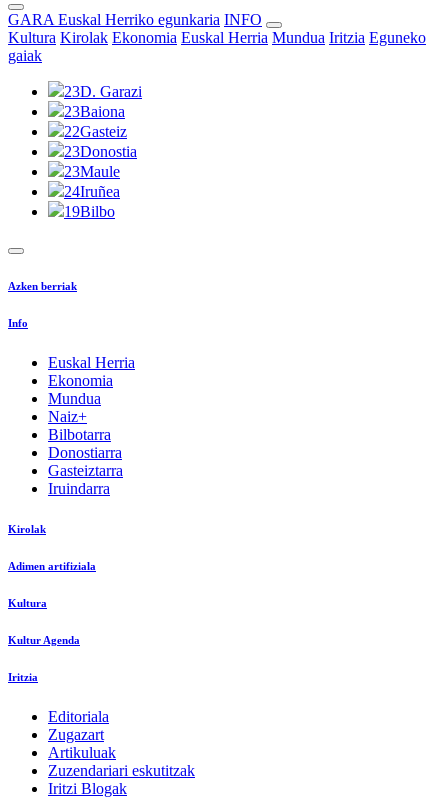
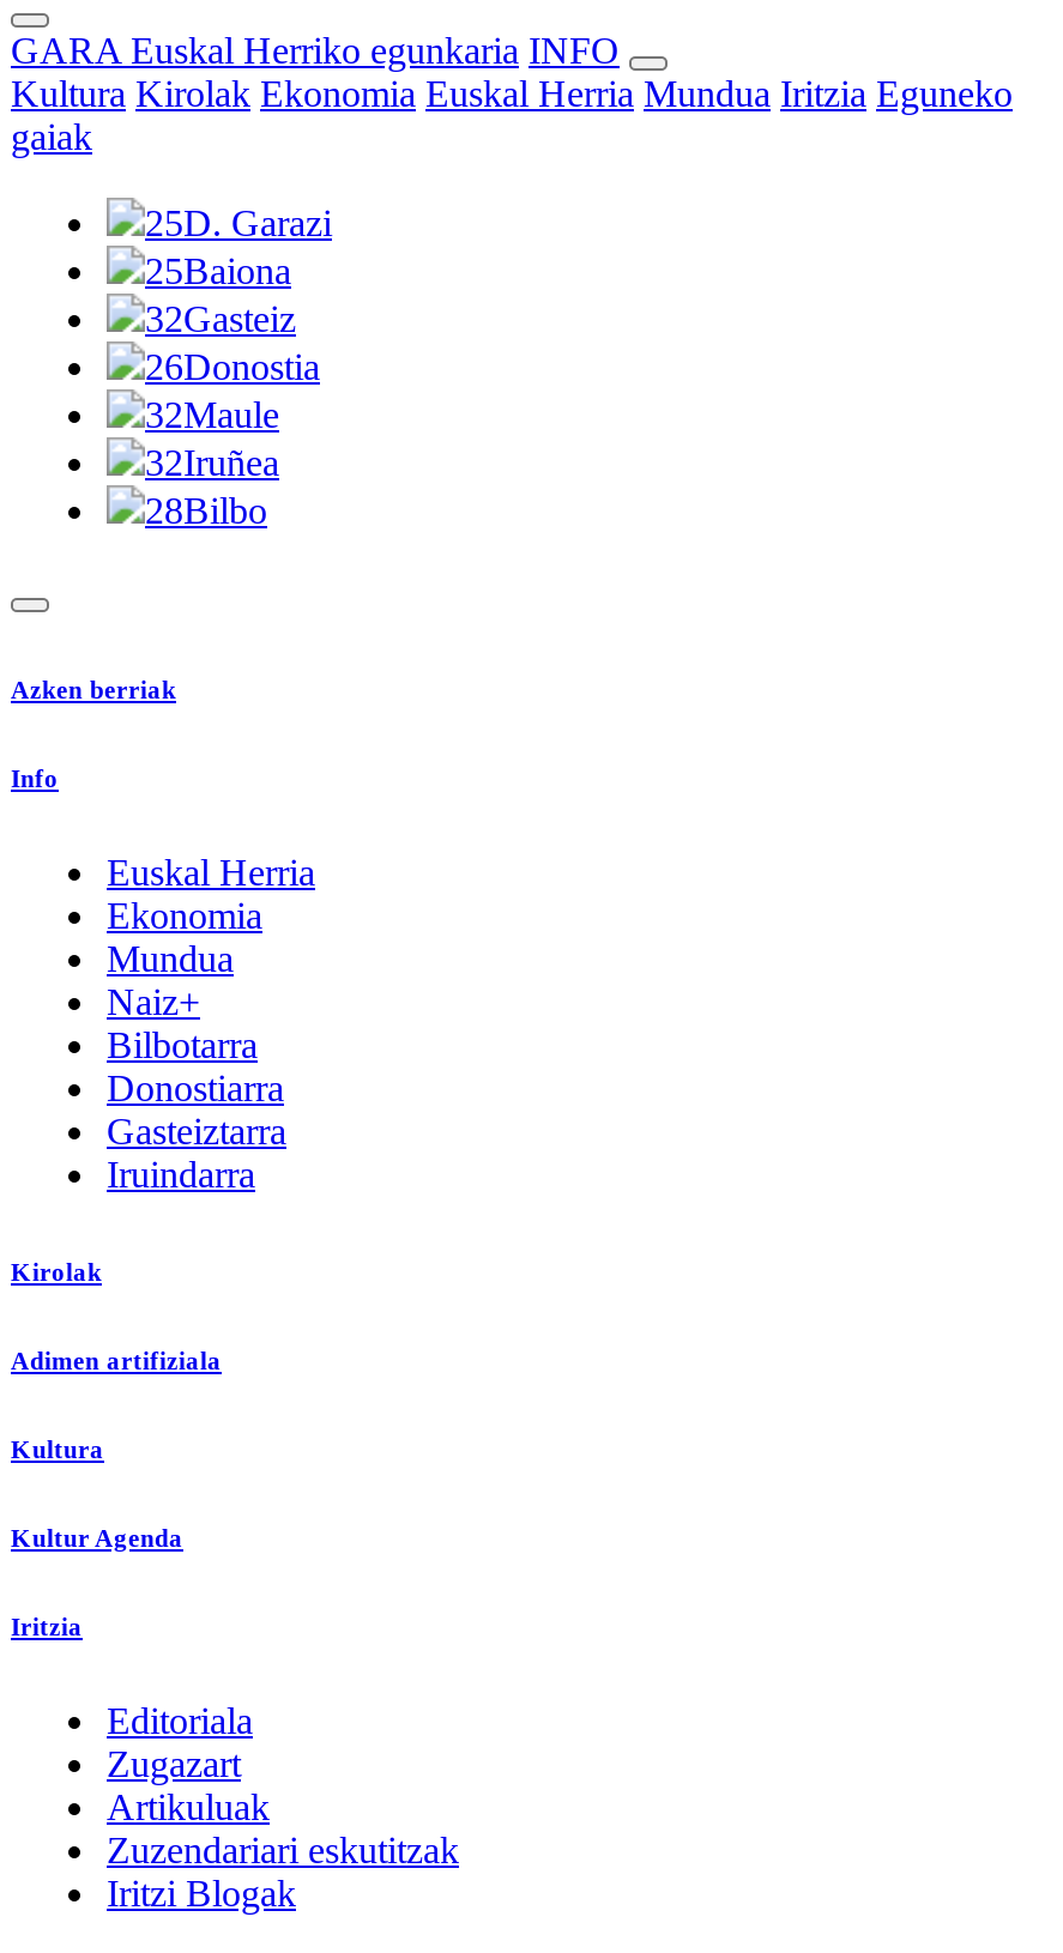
- 23D. Garazi
+ 25D. Garazi

- 23Baiona
+ 25Baiona

- 22Gasteiz
+ 32Gasteiz

- 23Donostia
+ 26Donostia

- 23Maule
+ 32Maule

- 24Iruñea
+ 32Iruñea

- 19Bilbo
+ 28Bilbo
